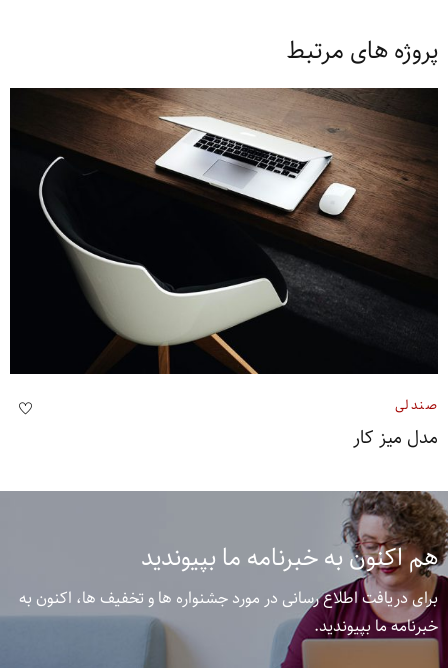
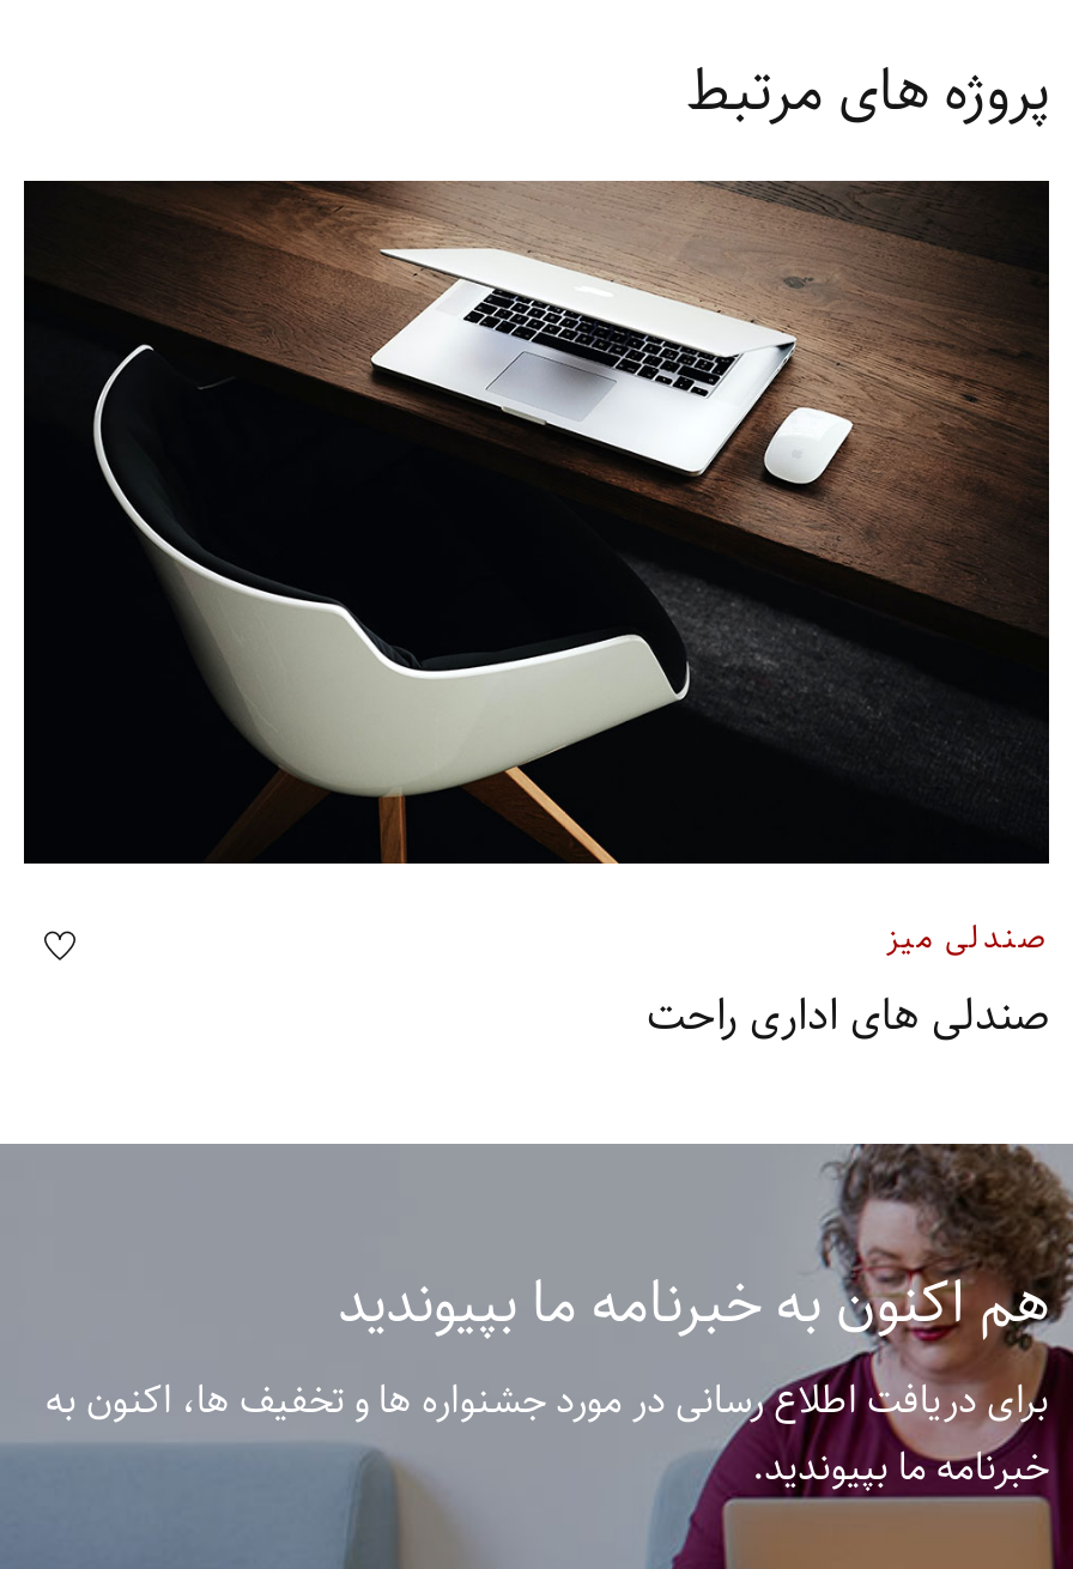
- صندلی
- مدل میز کار
+ صندلی میز
+ صندلی های اداری راحت
